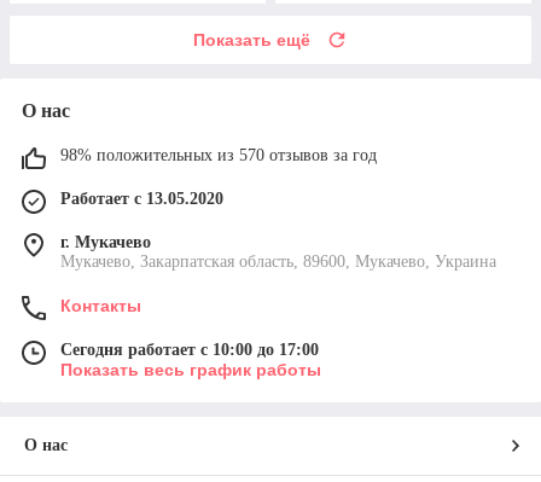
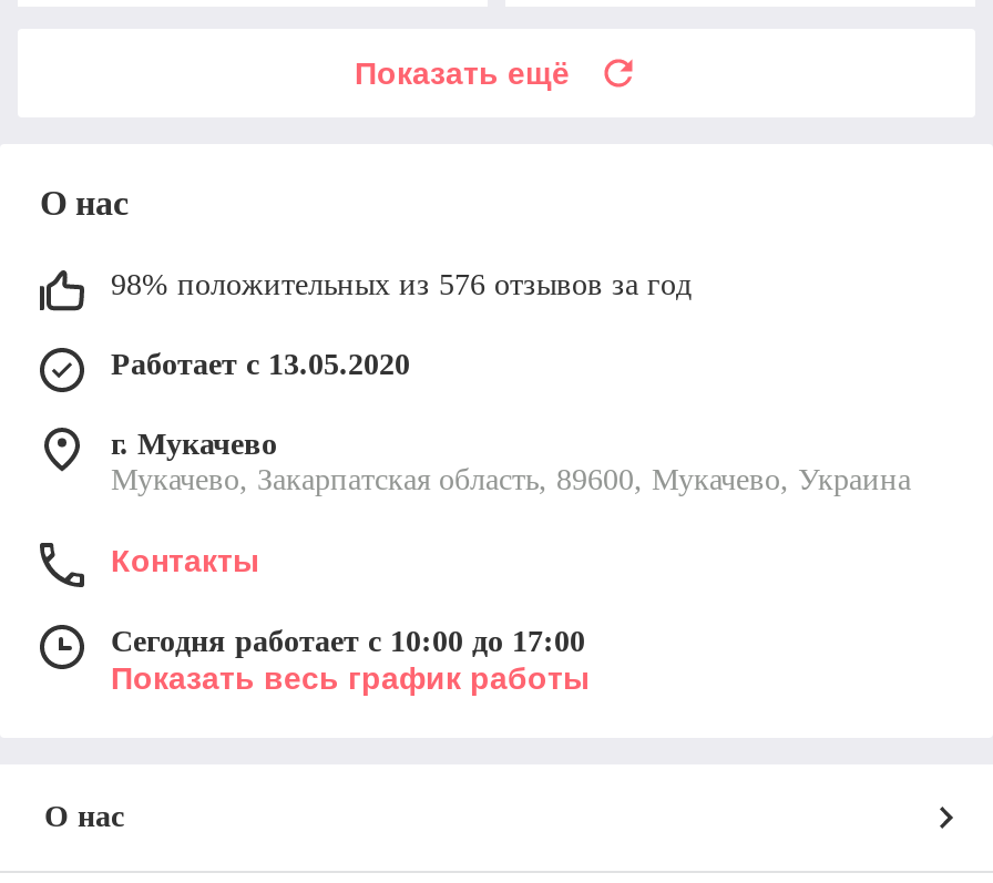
- 98% положительных из 570 отзывов за год
+ 98% положительных из 576 отзывов за год
